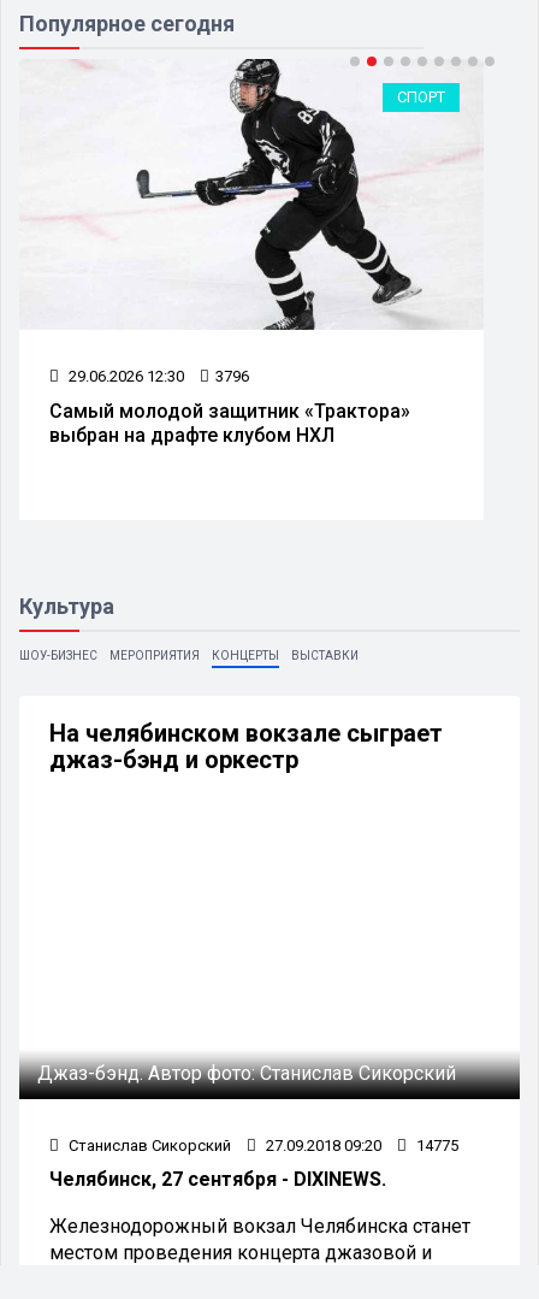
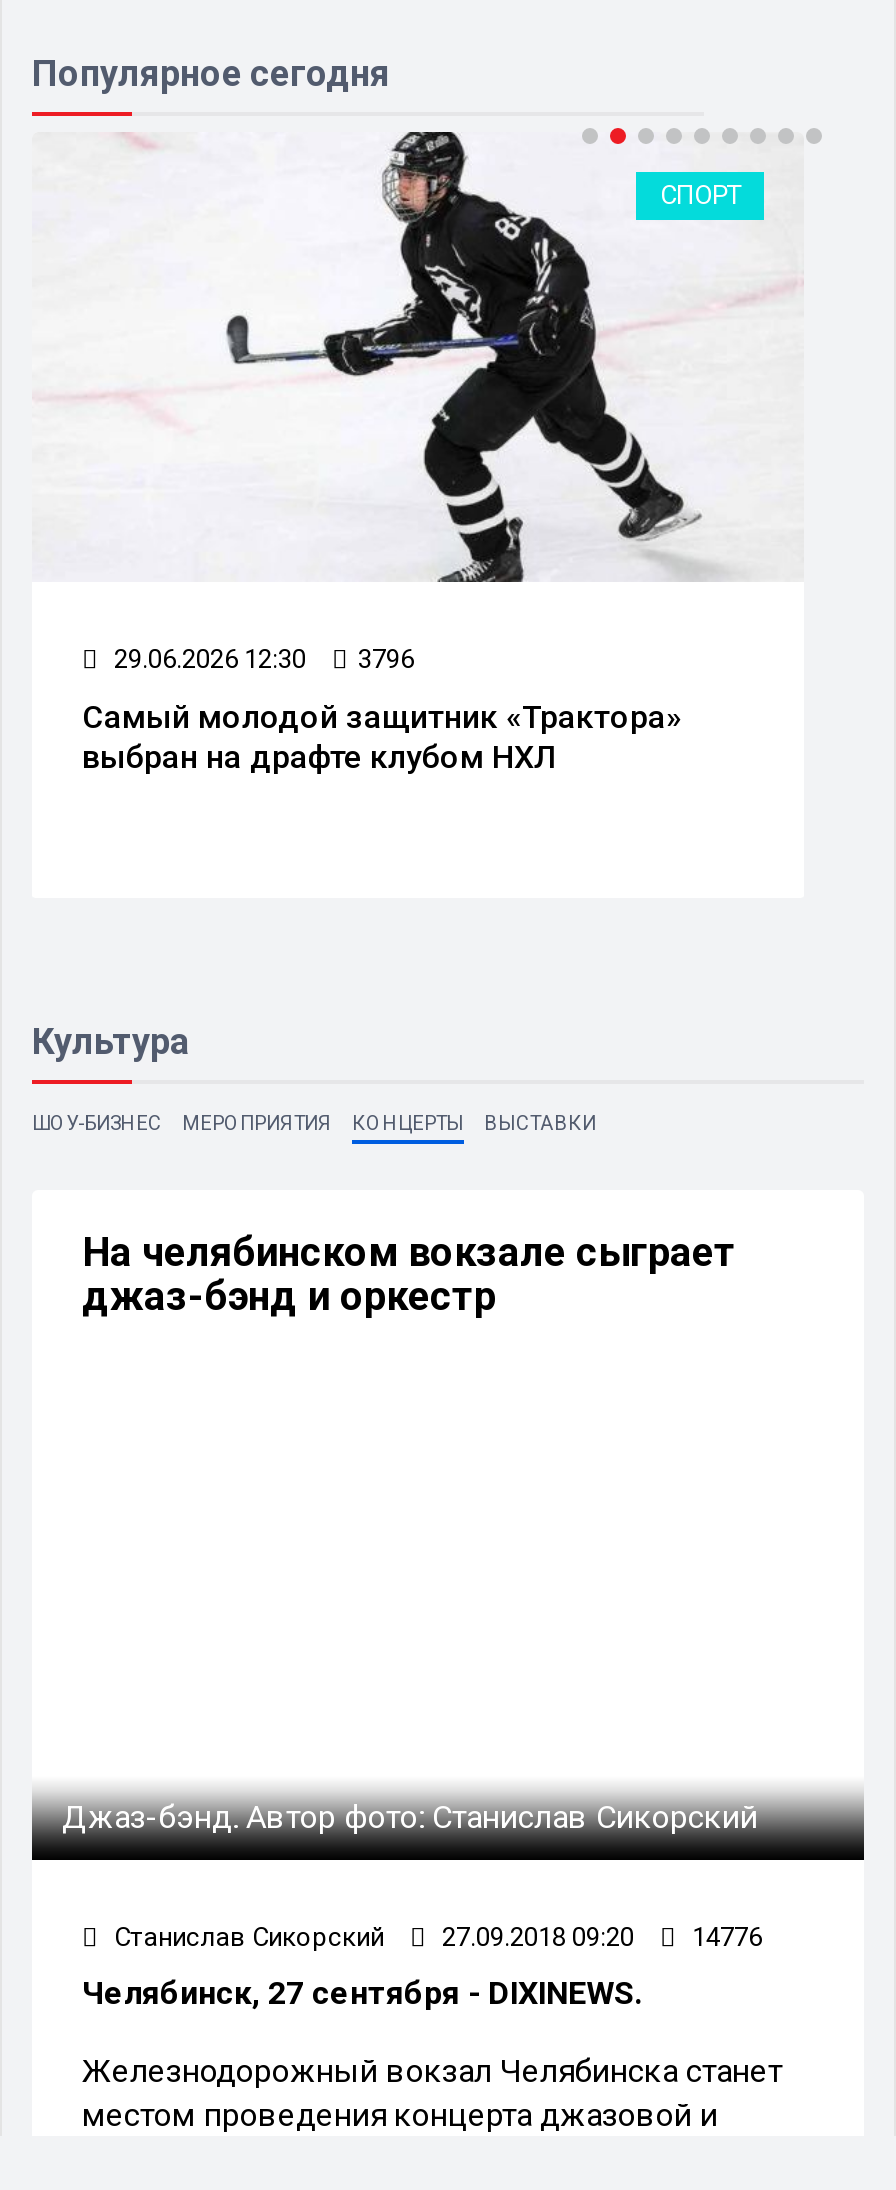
- Станислав Сикорский 27.09.2018 09:20 14775
+ Станислав Сикорский 27.09.2018 09:20 14776
